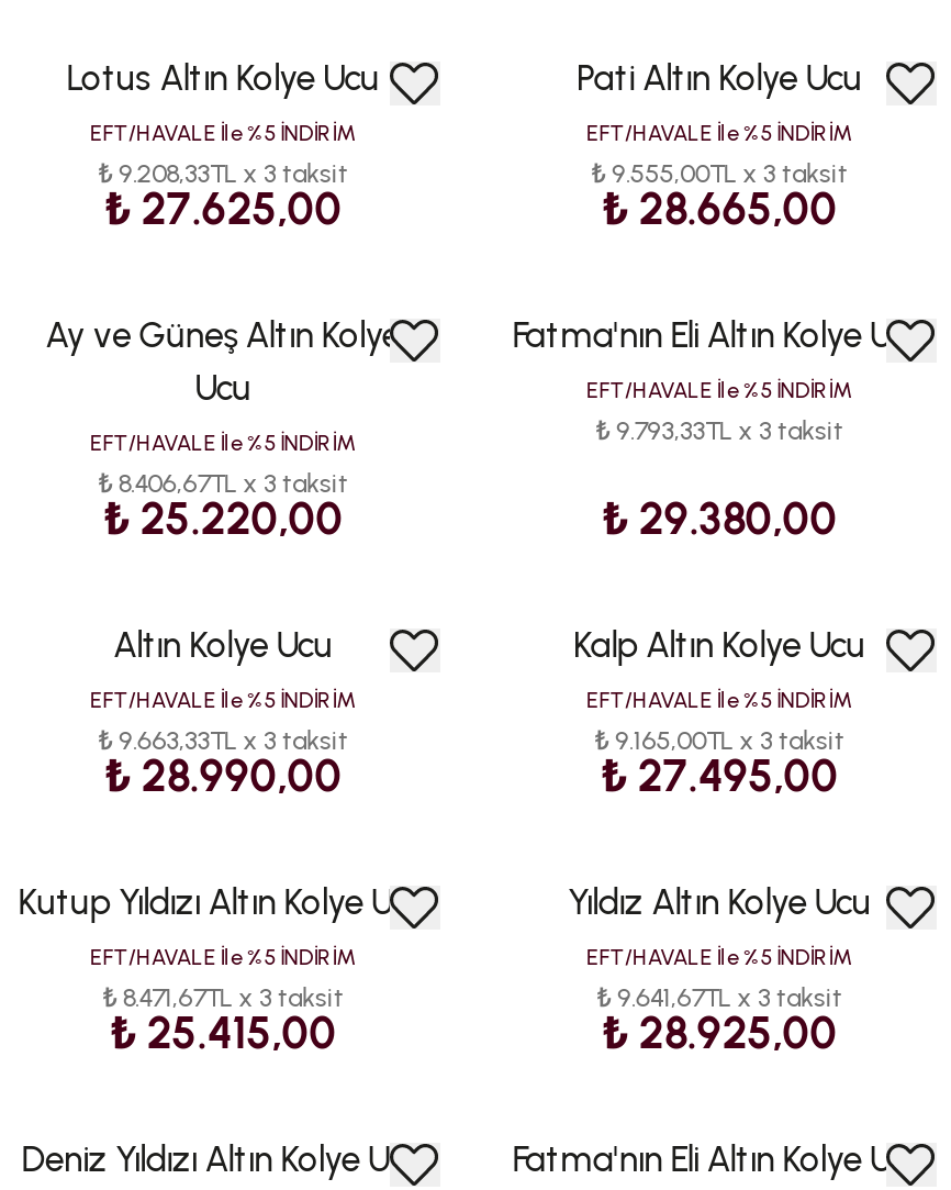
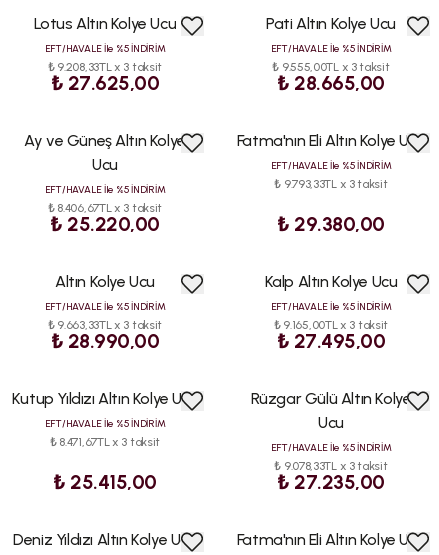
- Yıldız Altın Kolye Ucu
+ Rüzgar Gülü Altın Kolye
+ Ucu

- ₺ 9.641,67TL x 3 taksit
+ ₺ 9.078,33TL x 3 taksit

- ₺ 28.925,00
+ ₺ 27.235,00
